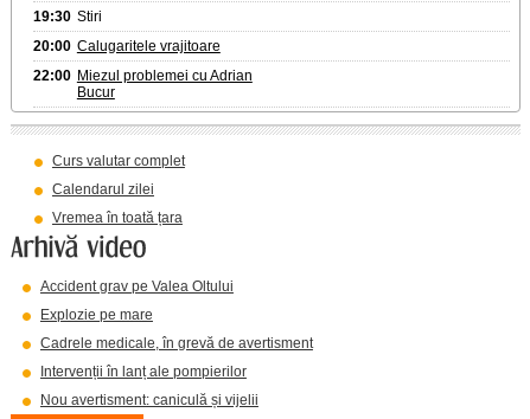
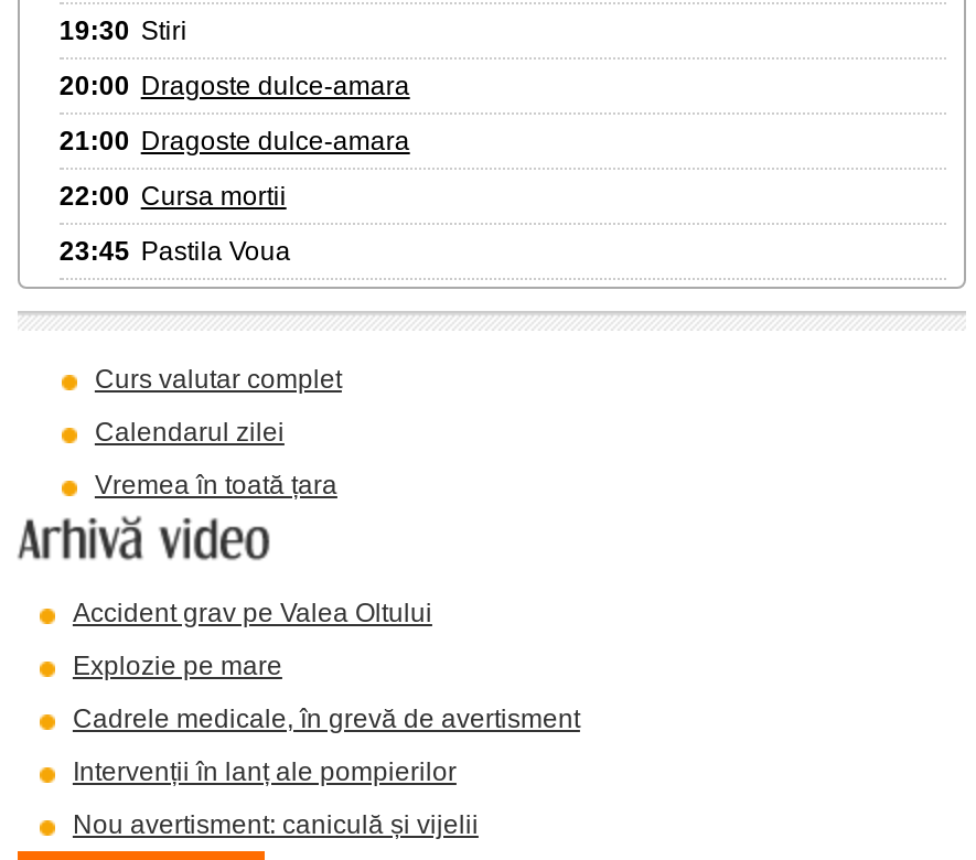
- 20:00 Calugaritele vrajitoare
- 22:00 Miezul problemei cu Adrian
- Bucur
+ 20:00 Dragoste dulce-amara
+ 21:00 Dragoste dulce-amara
+ 22:00 Cursa mortii
+ 23:45 Pastila Voua
